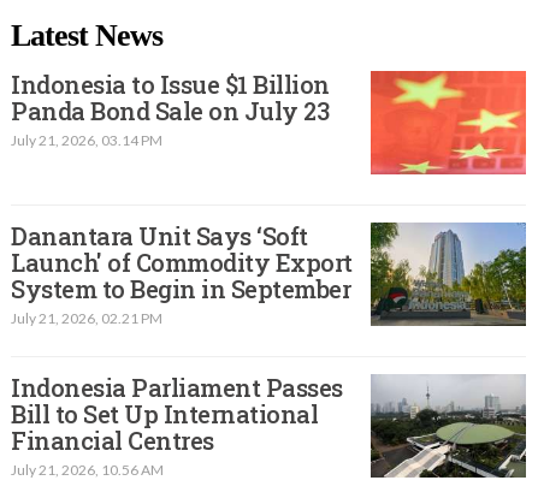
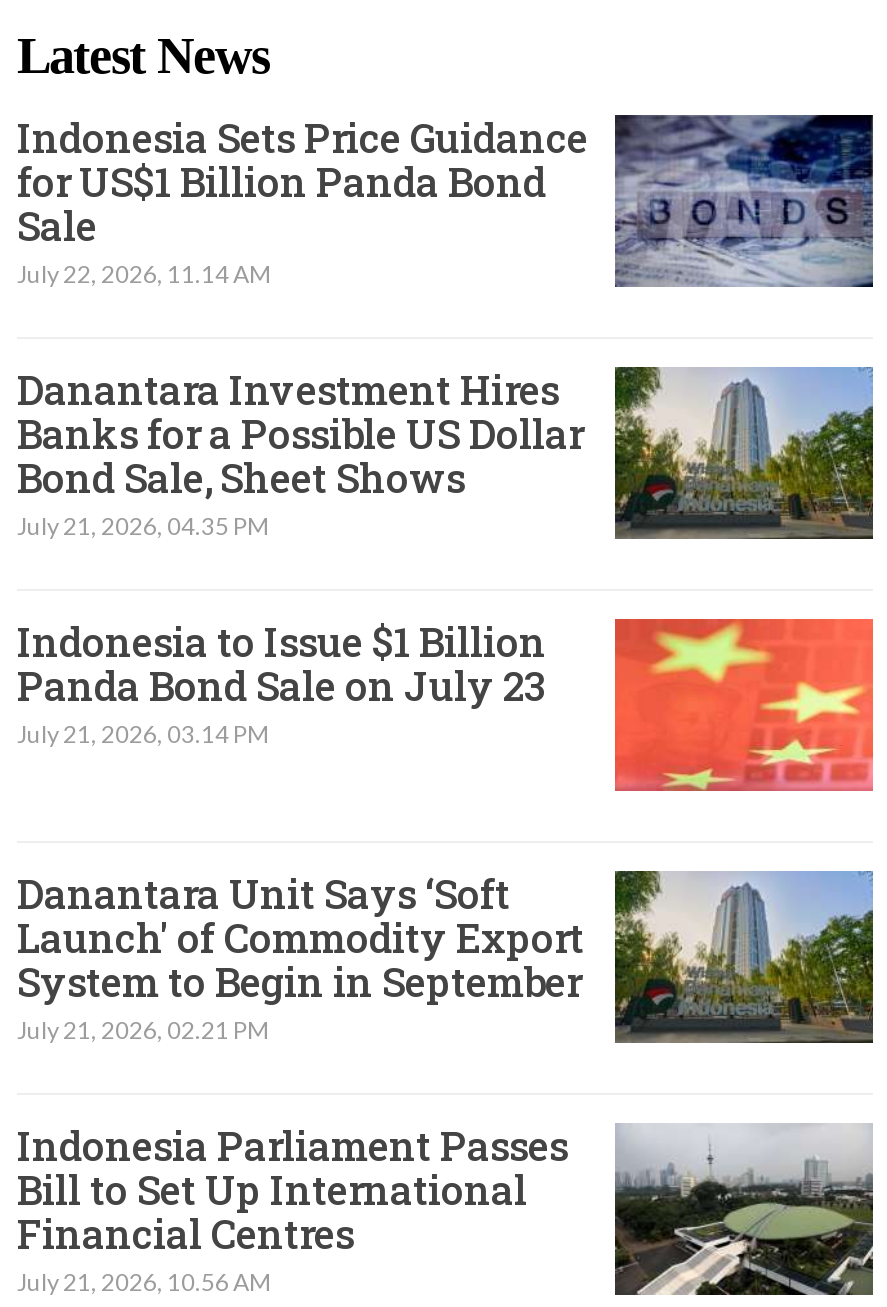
+ [image]
+ Indonesia Sets Price Guidance
+ for US$1 Billion Panda Bond
+ Sale
+ July 22, 2026, 11.14 AM
+ Danantara Investment Hires
+ Banks for a Possible US Dollar
+ Bond Sale, Sheet Shows
+ July 21, 2026, 04.35 PM
